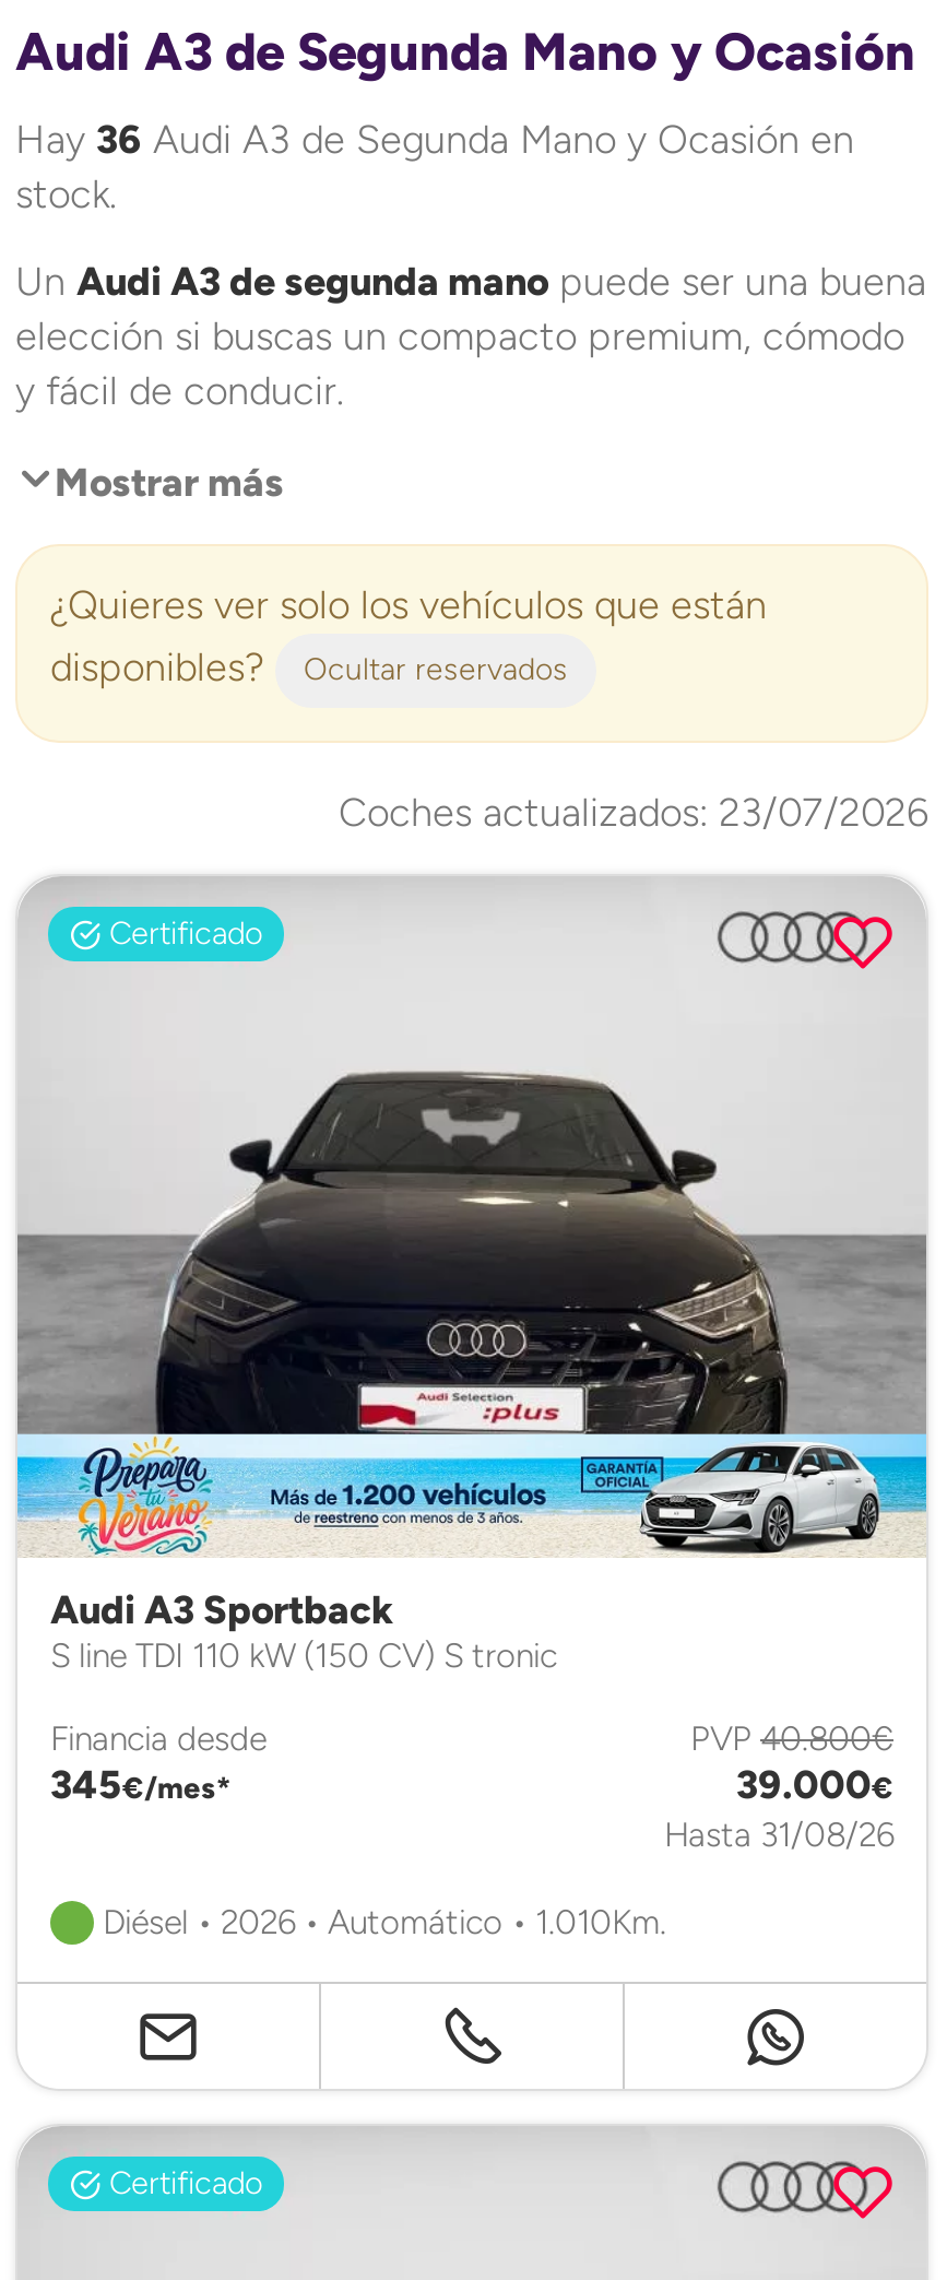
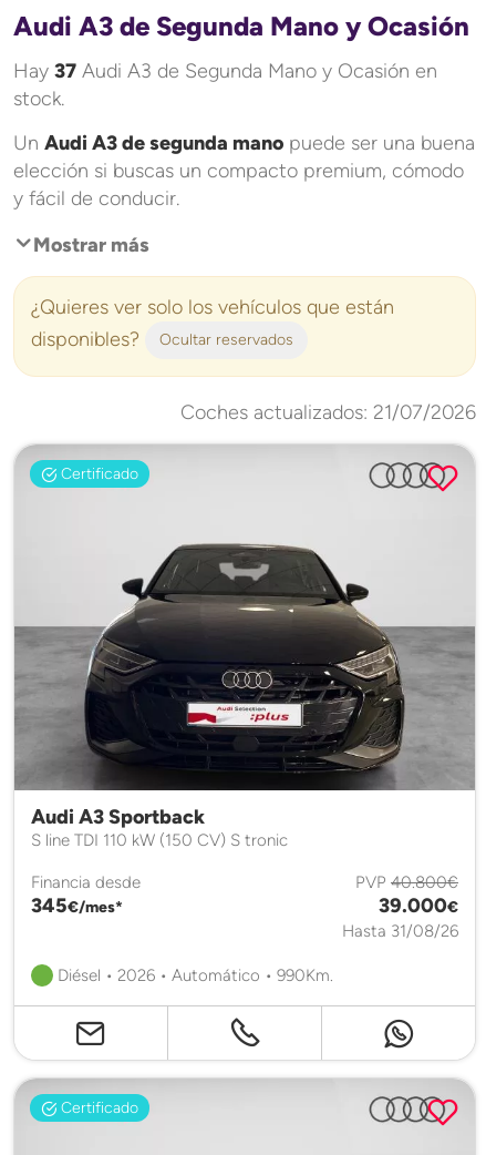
- Hay 36 Audi A3 de Segunda Mano y Ocasión en
+ Hay 37 Audi A3 de Segunda Mano y Ocasión en

- Coches actualizados: 23/07/2026
+ Coches actualizados: 21/07/2026

- [image]
+ [image]

- Diésel • 2026 • Automático • 1.010Km.
+ Diésel • 2026 • Automático • 990Km.
